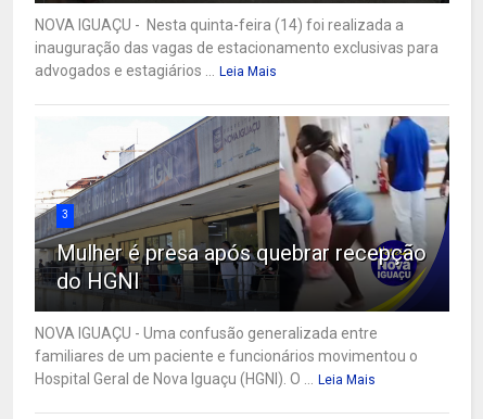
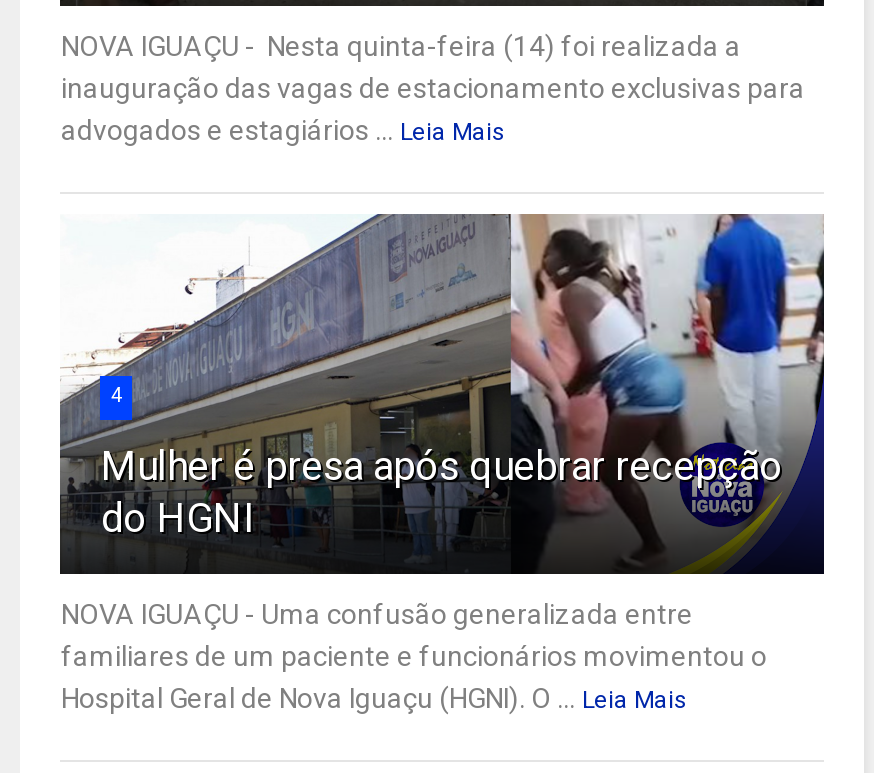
- 3
+ 4
